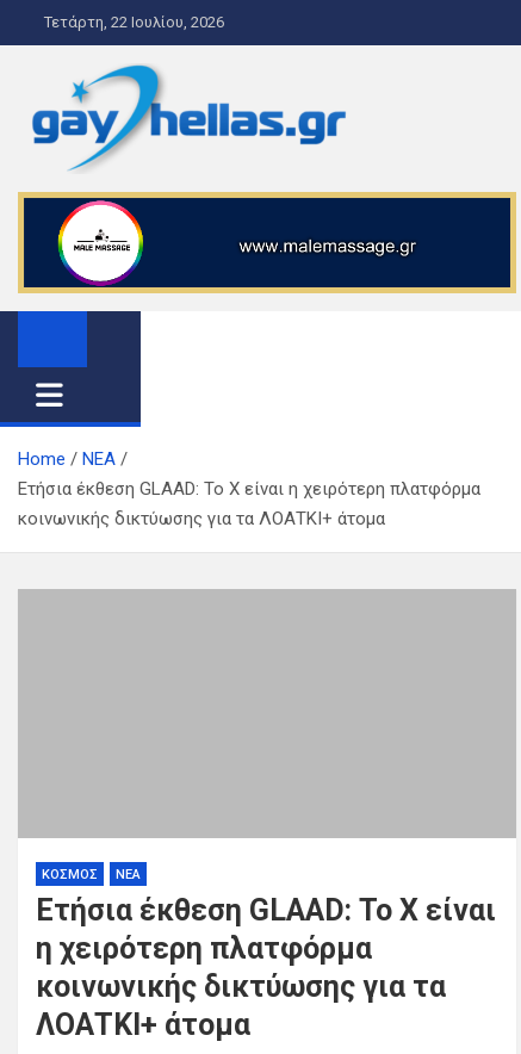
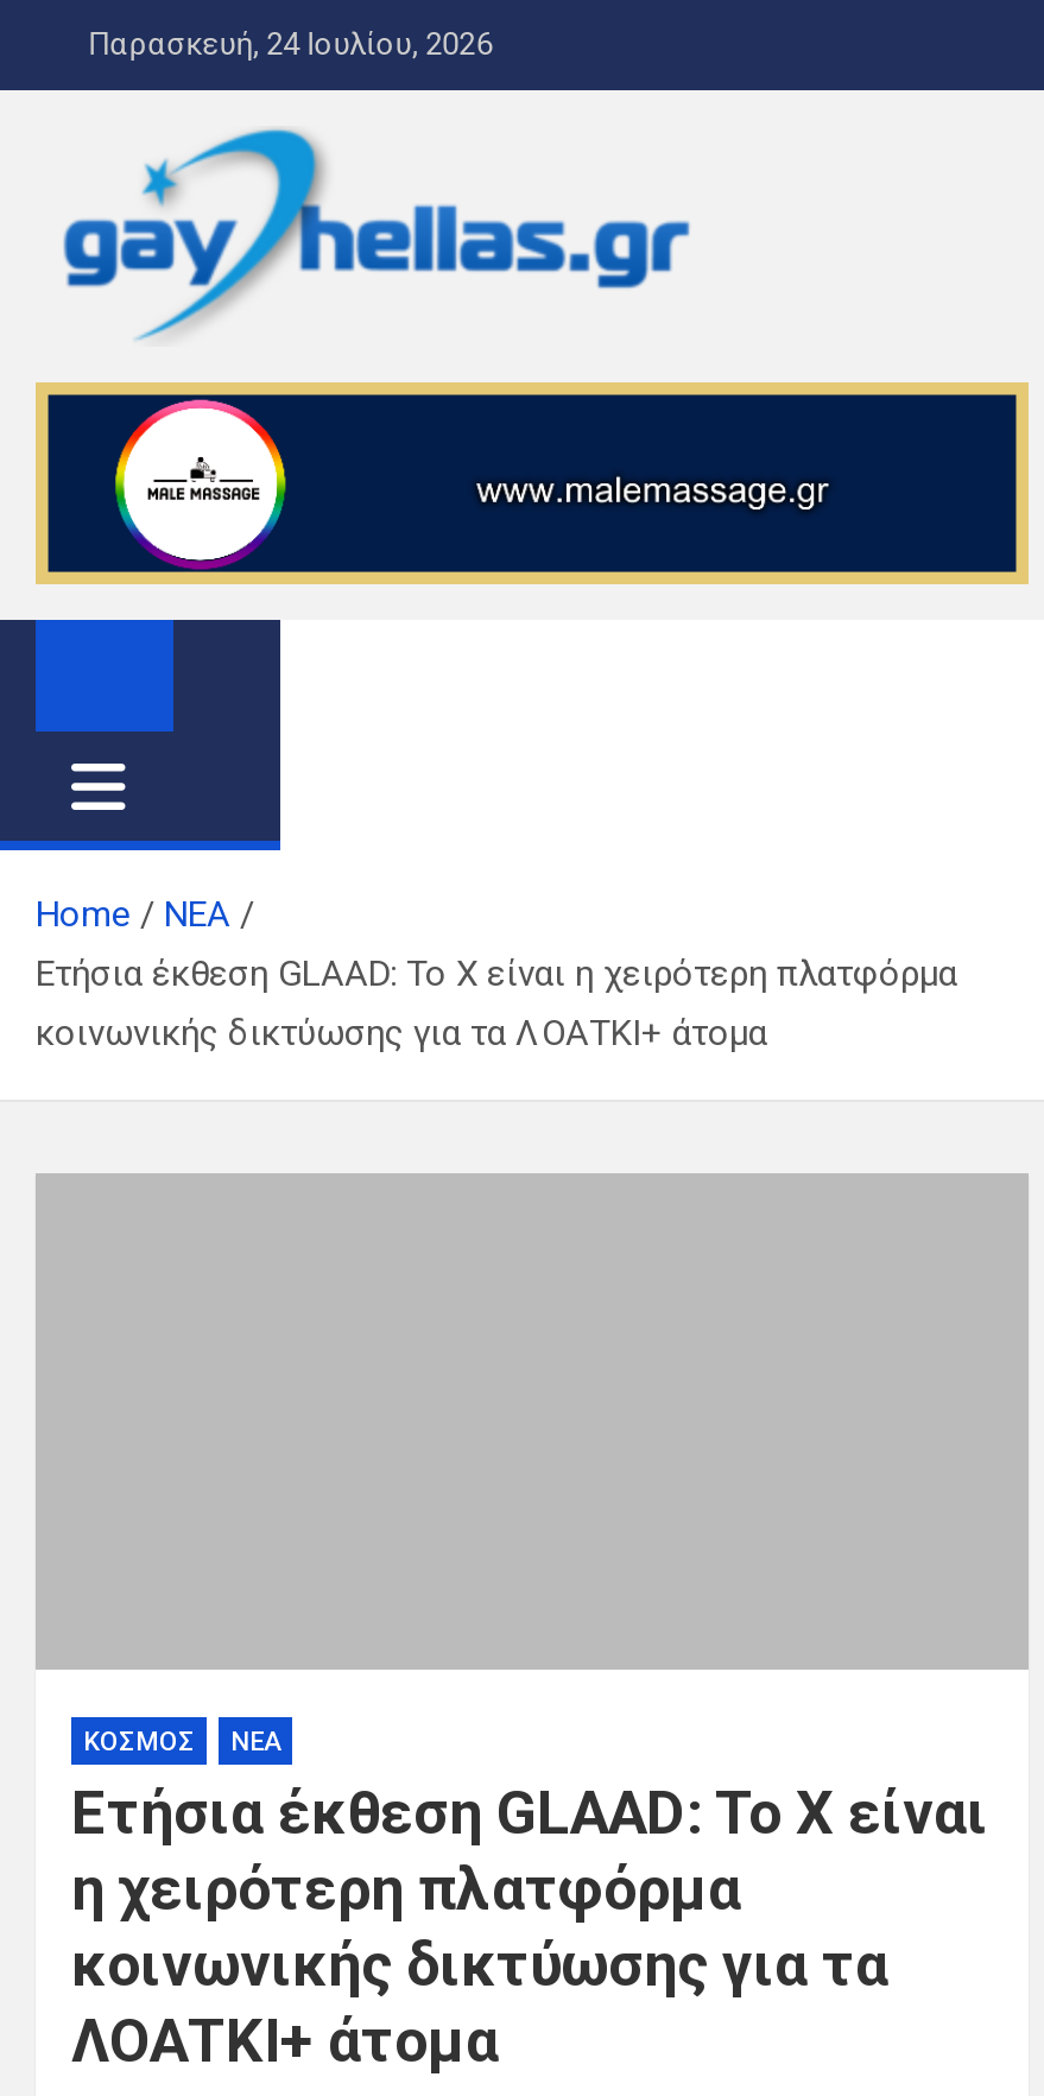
- Τετάρτη, 22 Ιουλίου, 2026
+ Παρασκευή, 24 Ιουλίου, 2026
